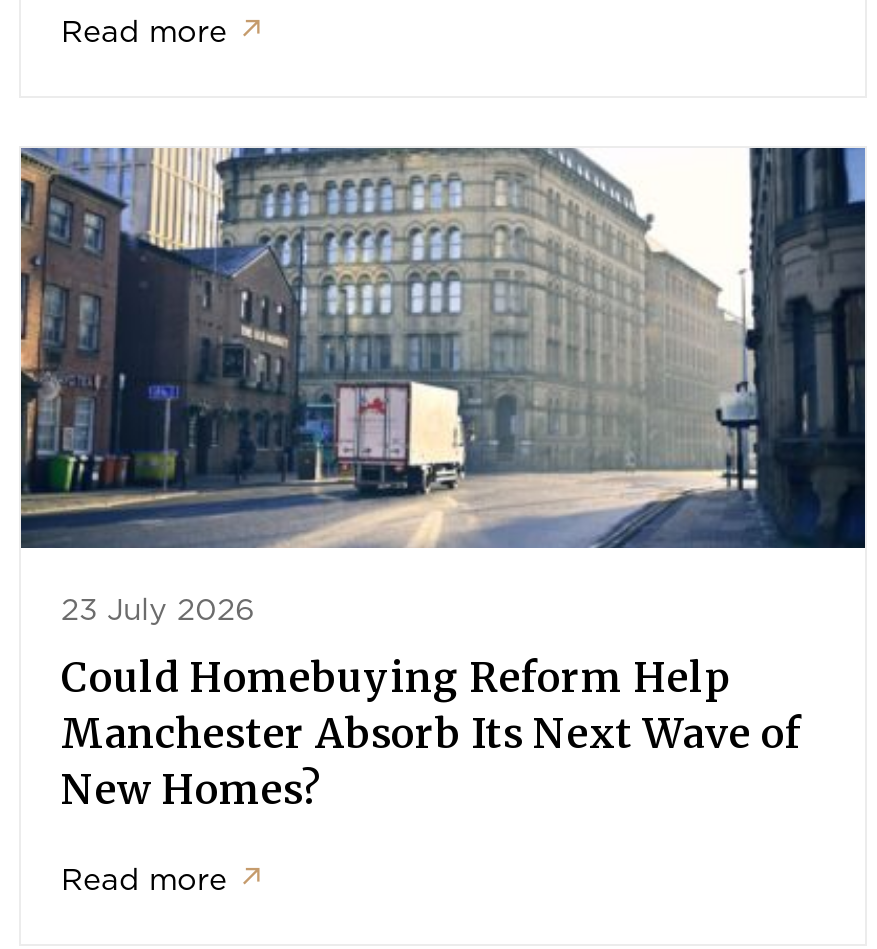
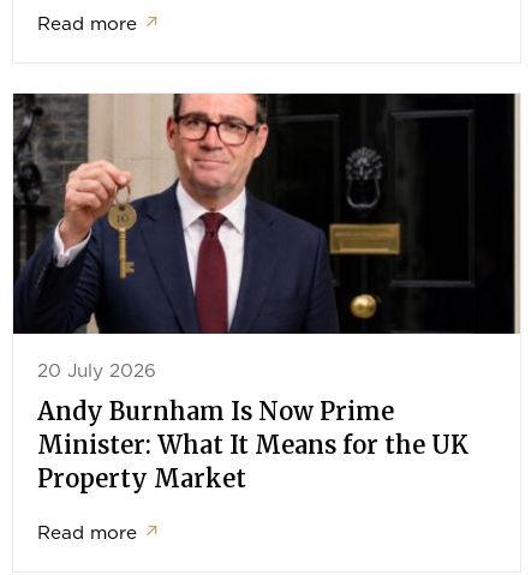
- [image]
- 23 July 2026
+ [image]
+ 20 July 2026

- Could Homebuying Reform Help
- Manchester Absorb Its Next Wave of
- New Homes?
+ Andy Burnham Is Now Prime
+ Minister: What It Means for the UK
+ Property Market
